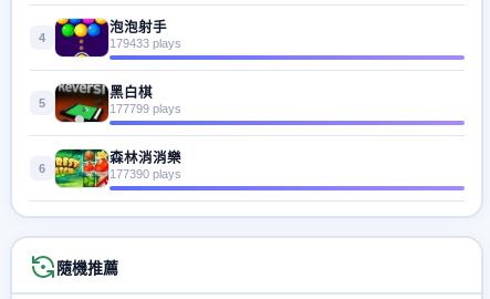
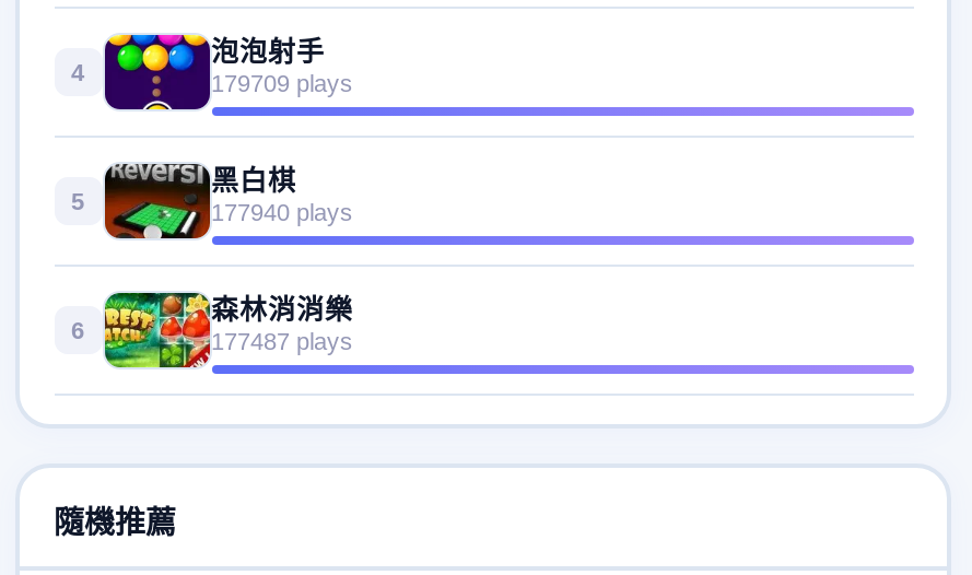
- 179433 plays
+ 179709 plays

- 177799 plays
+ 177940 plays

- 177390 plays
+ 177487 plays
